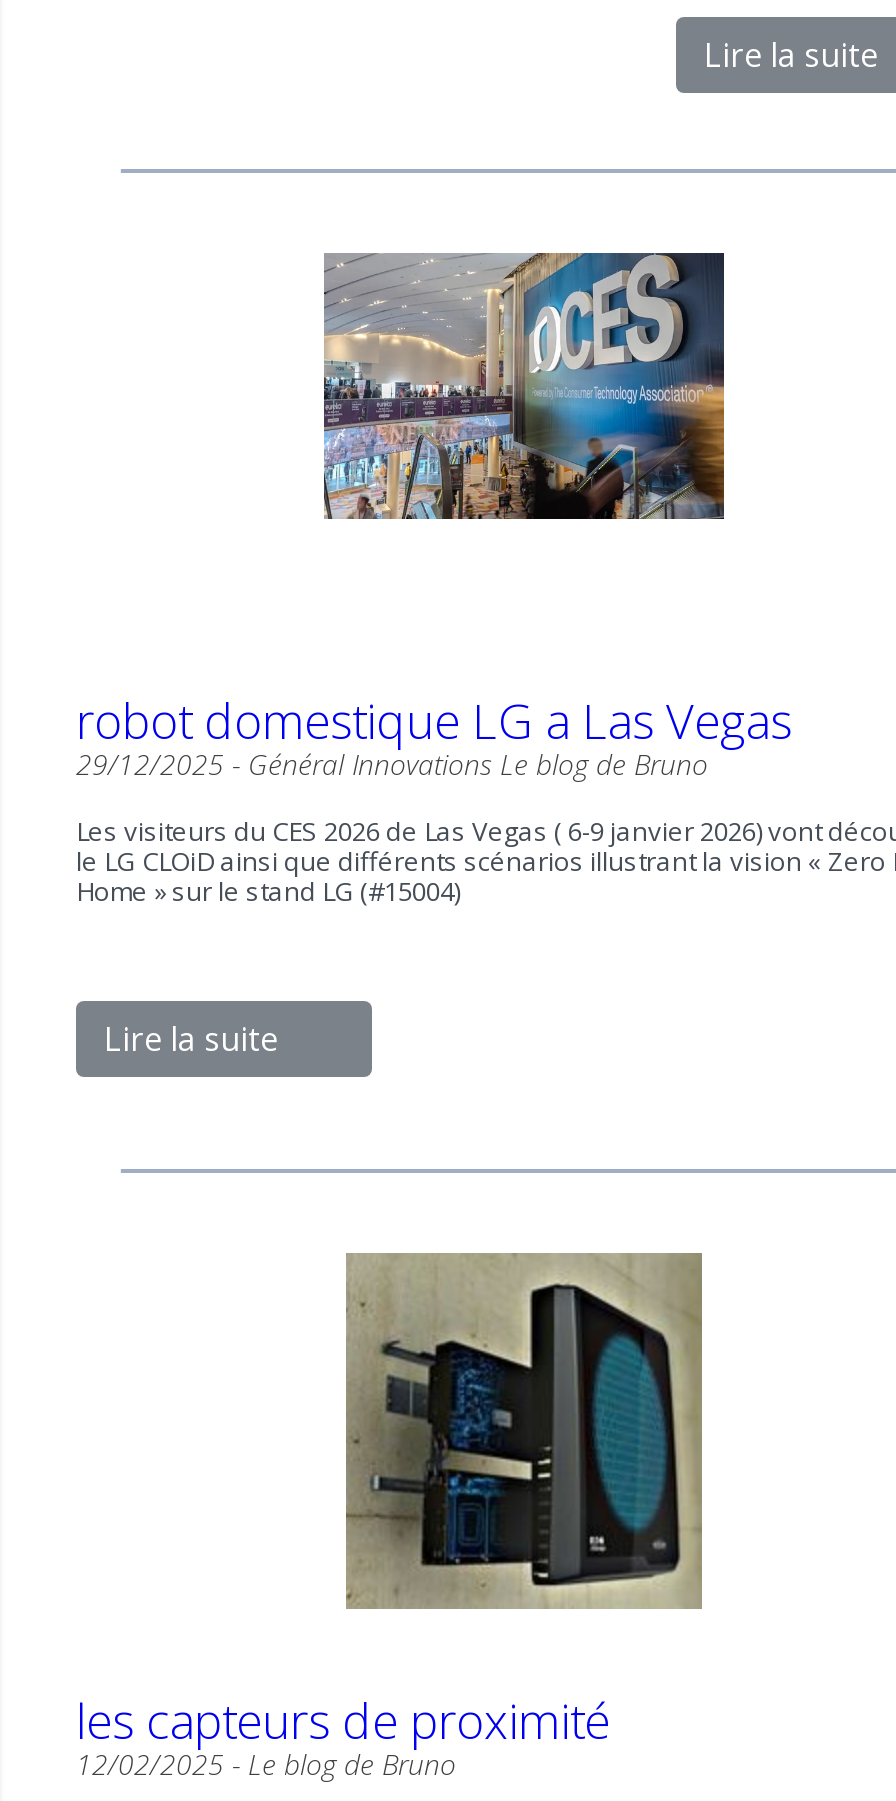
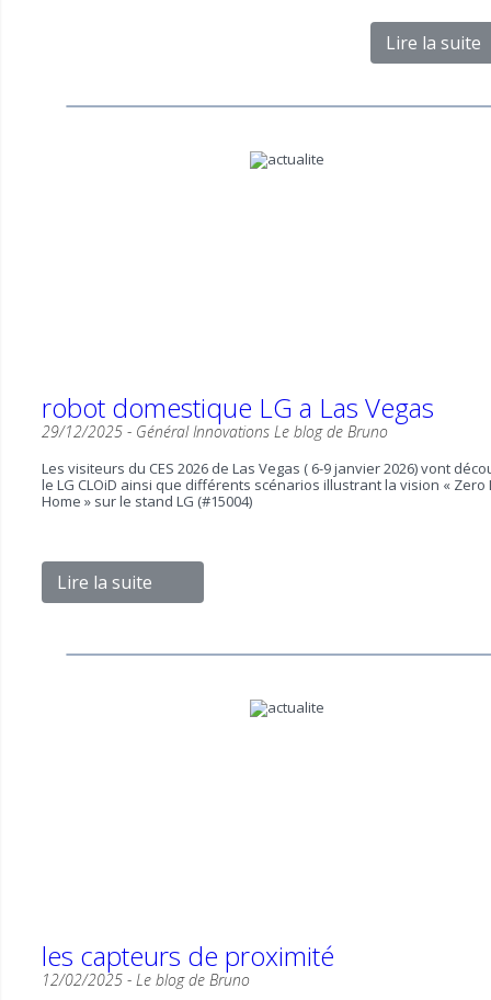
- [image]

- [image]
